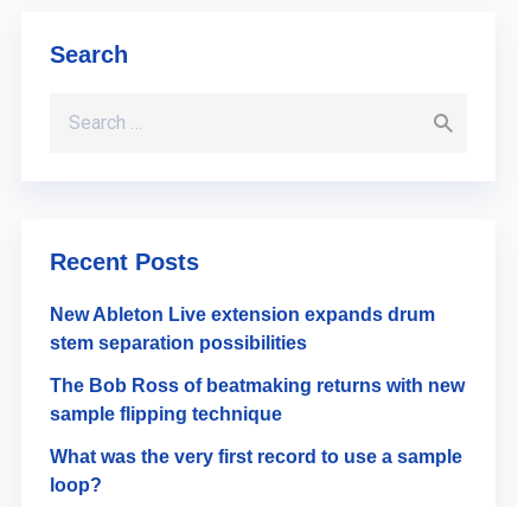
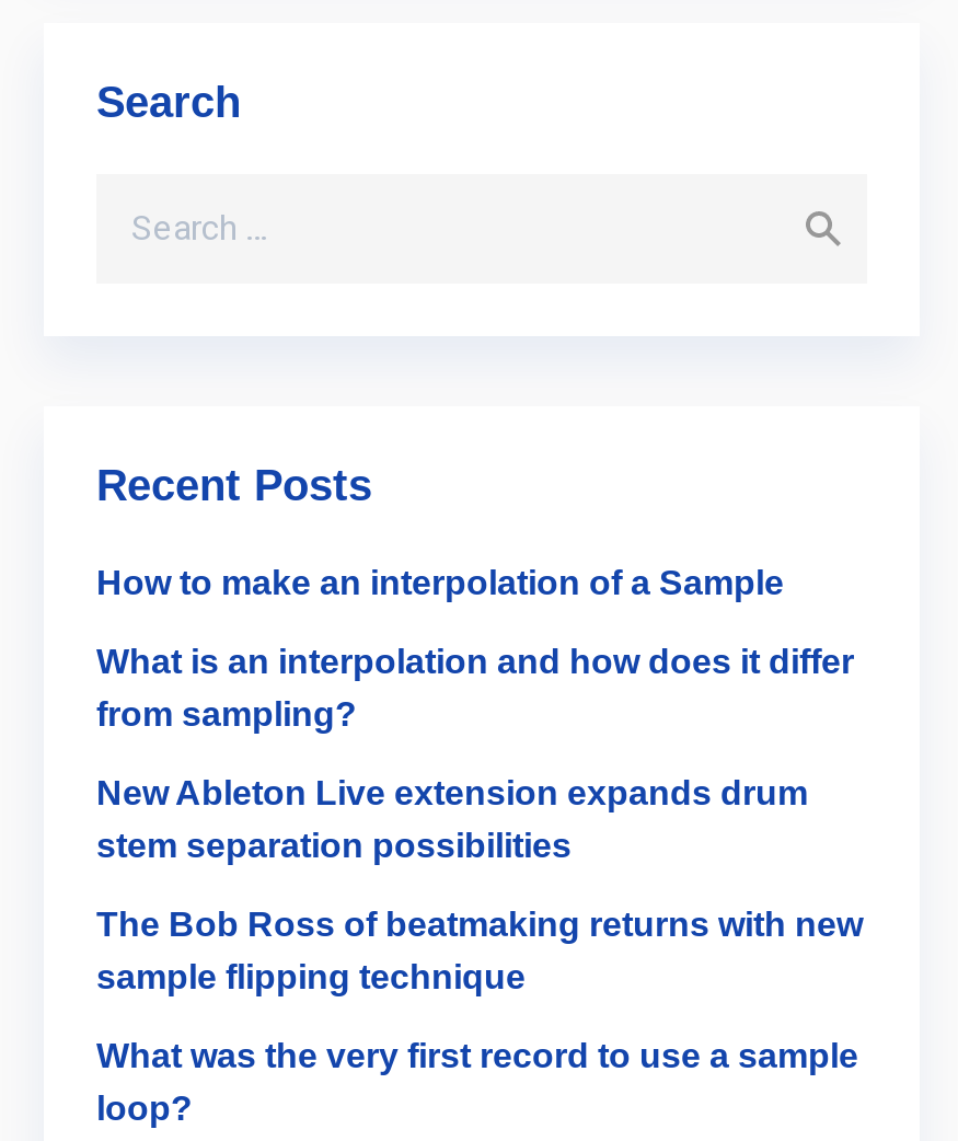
+ How to make an interpolation of a Sample
+ What is an interpolation and how does it differ
+ from sampling?
